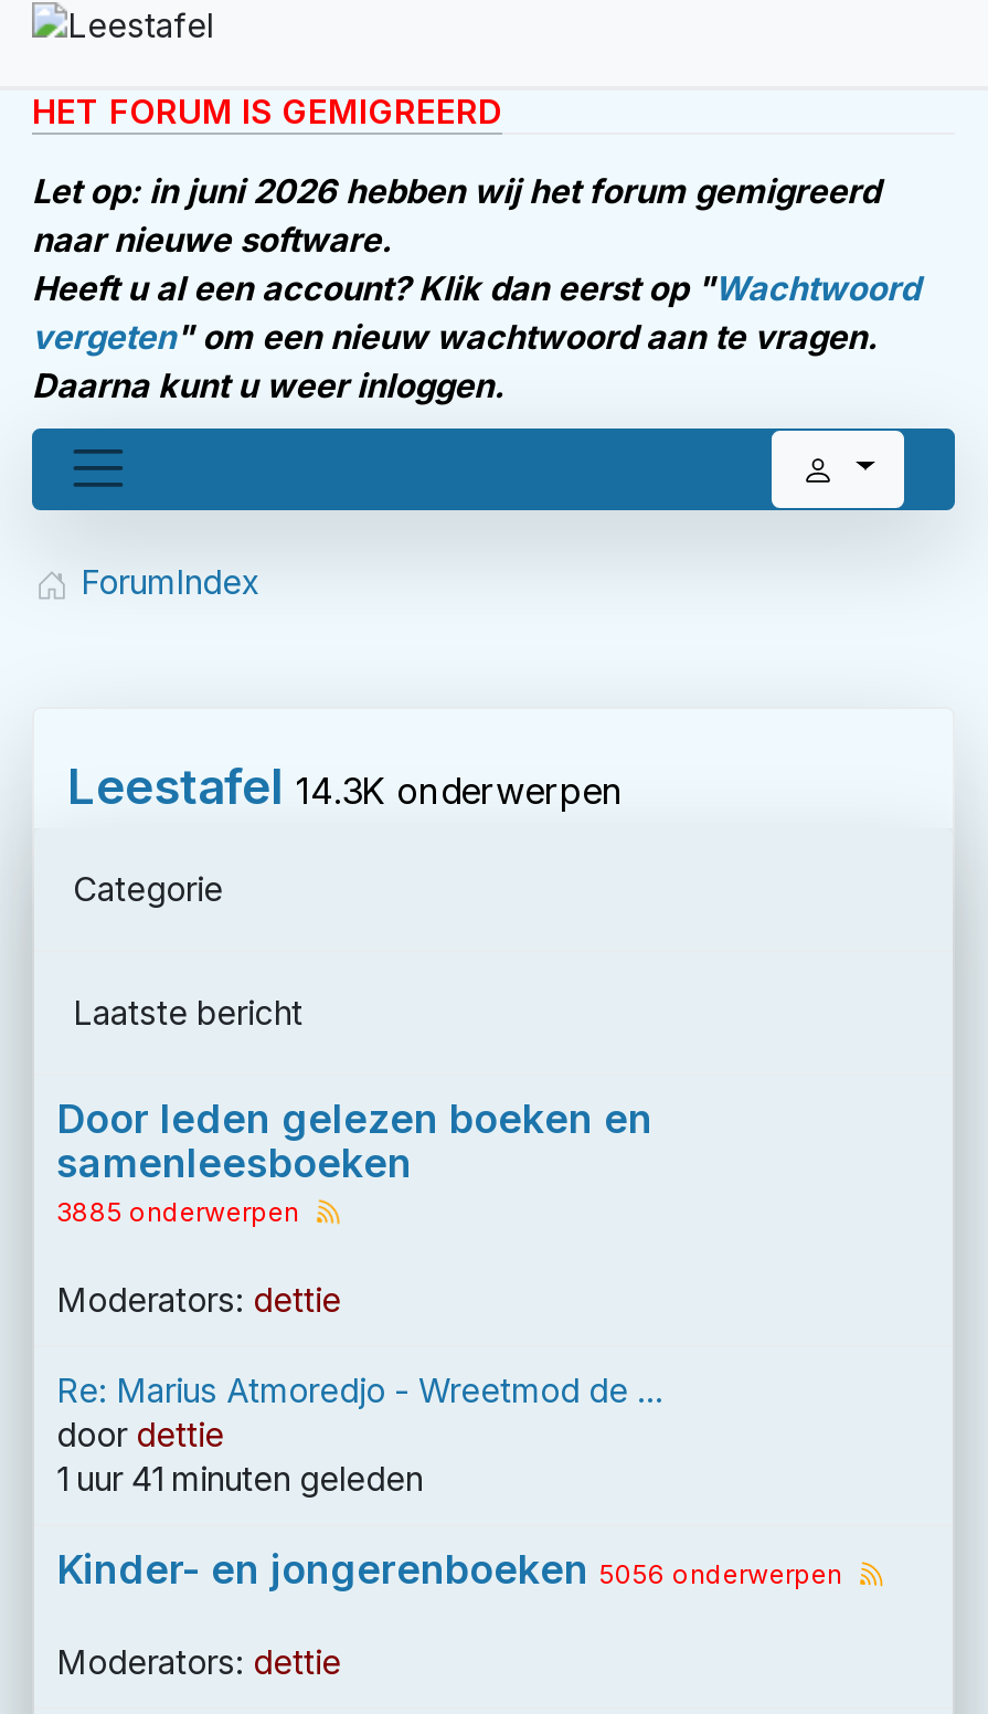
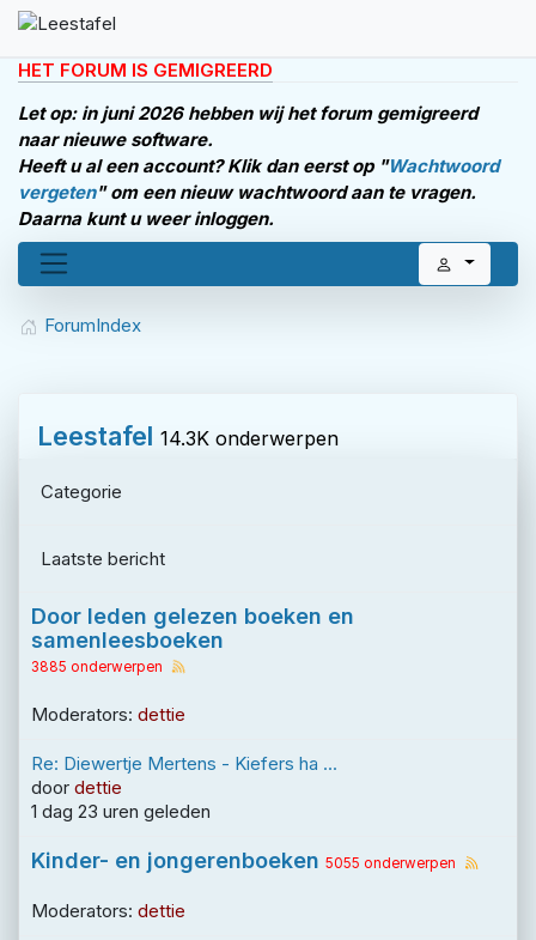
- Re: Marius Atmoredjo - Wreetmod de ...
+ Re: Diewertje Mertens - Kiefers ha ...

- 1 uur 41 minuten geleden
+ 1 dag 23 uren geleden

- Kinder- en jongerenboeken 5056 onderwerpen
+ Kinder- en jongerenboeken 5055 onderwerpen
